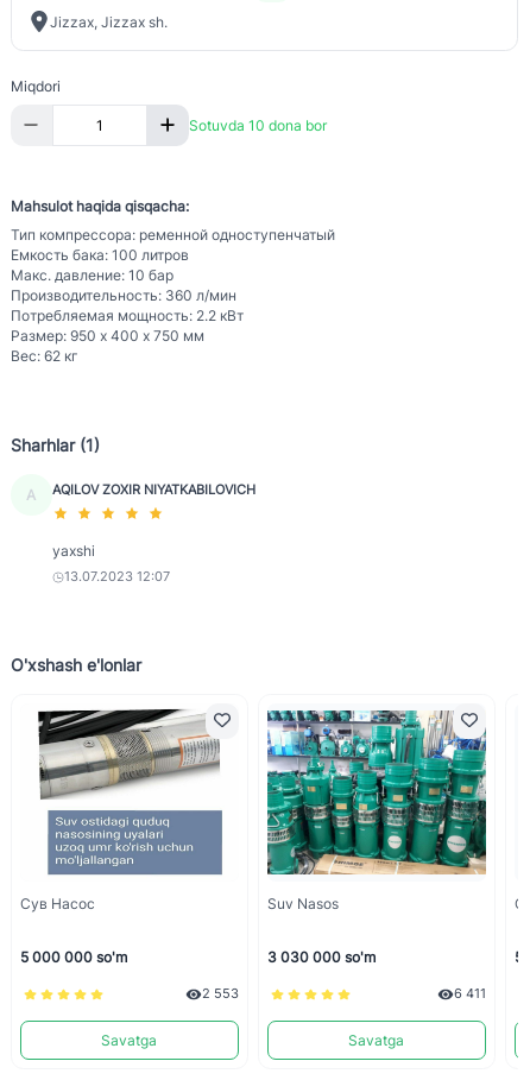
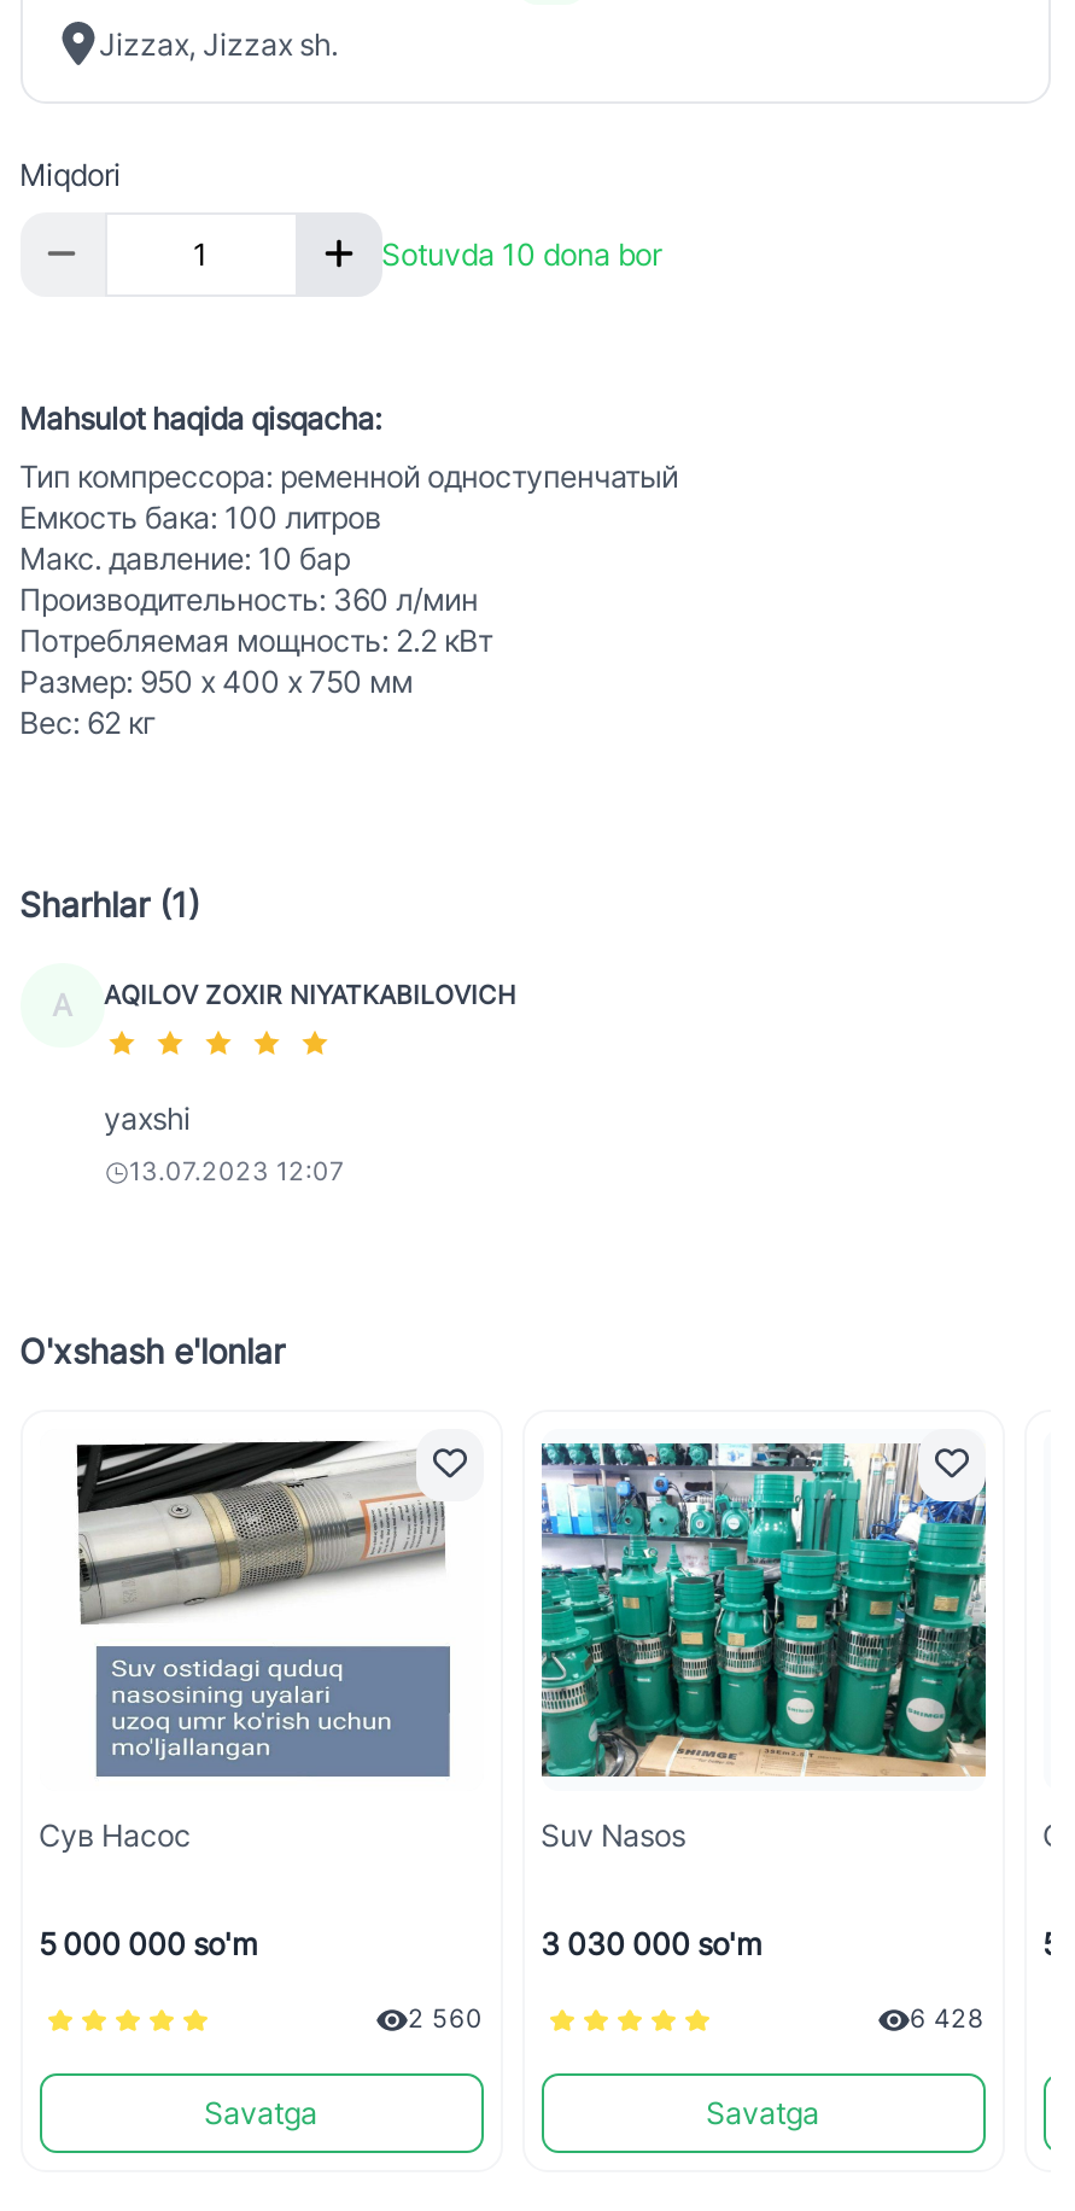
- 2 553
+ 2 560

- 6 411
+ 6 428
